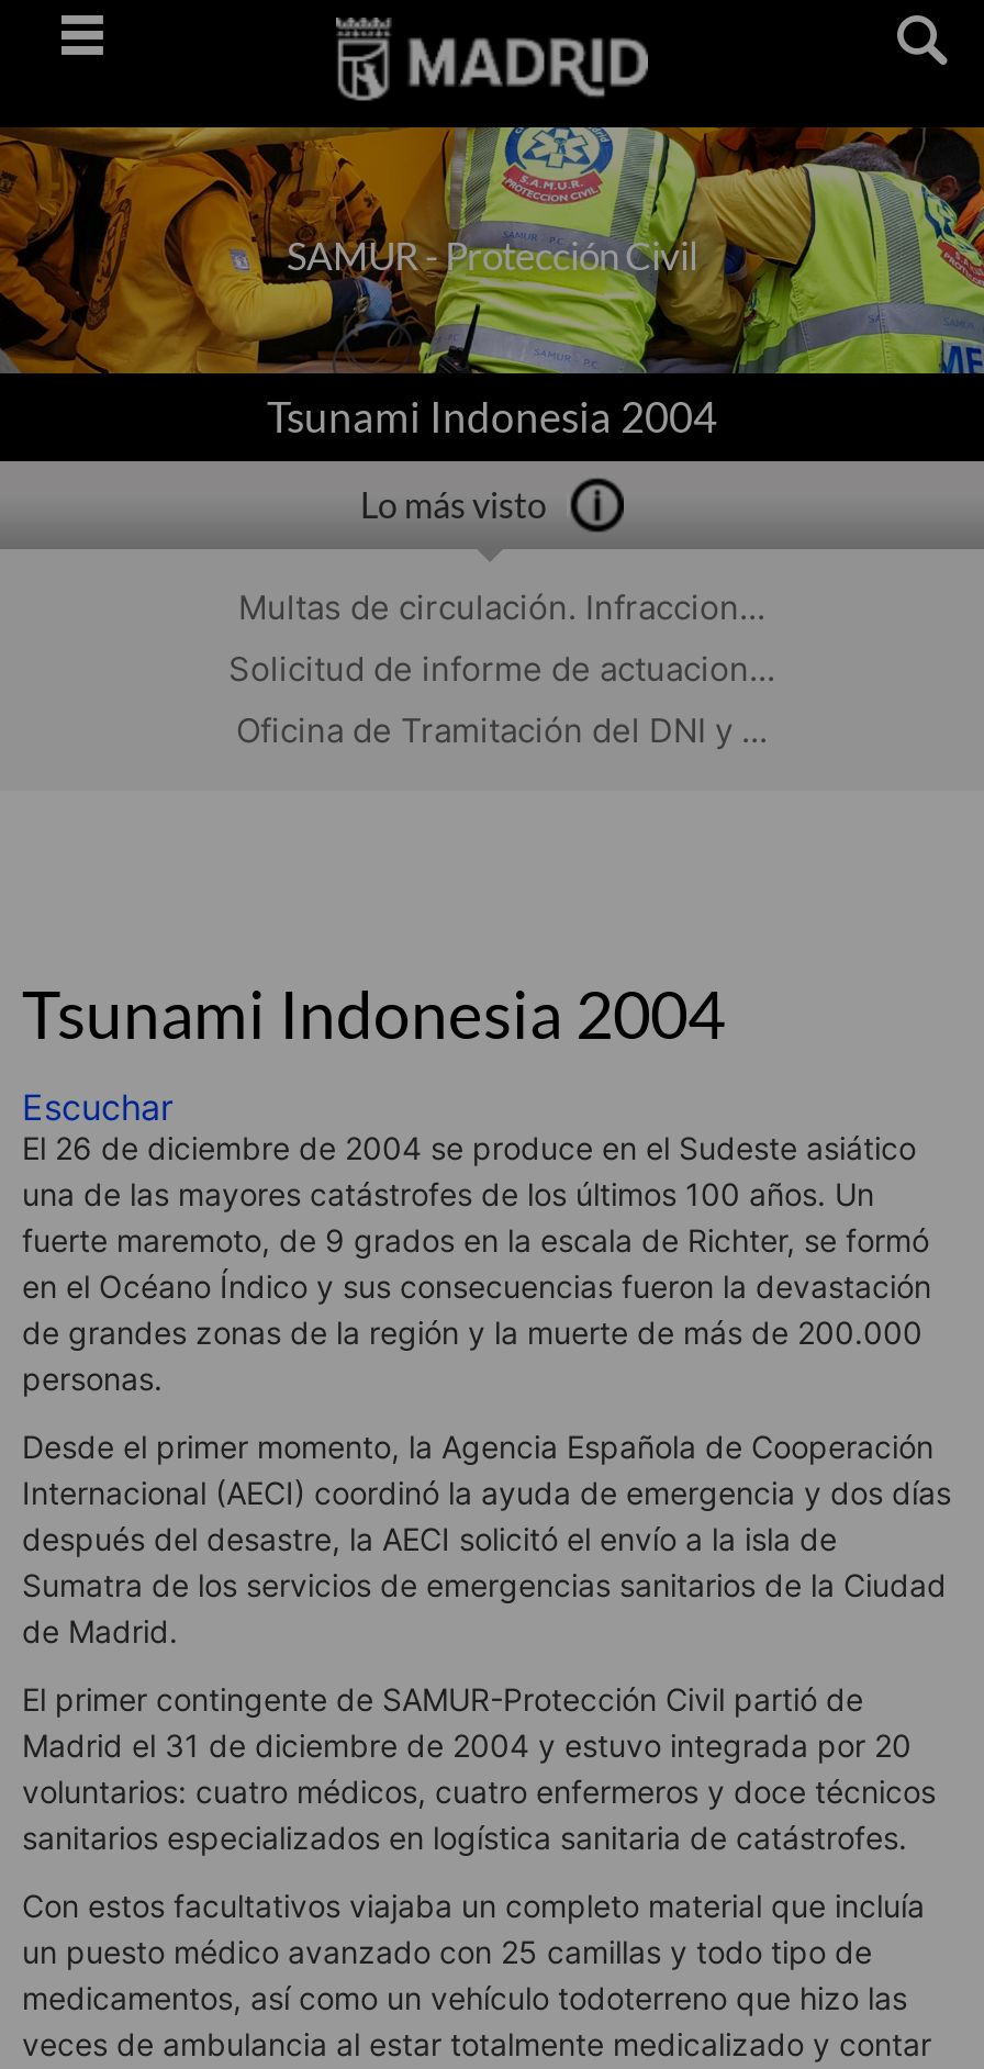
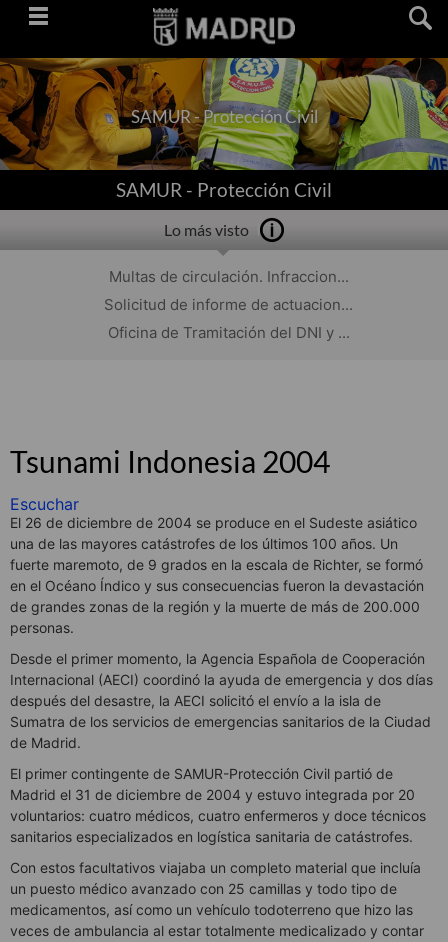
- Tsunami Indonesia 2004
+ SAMUR - Protección Civil
